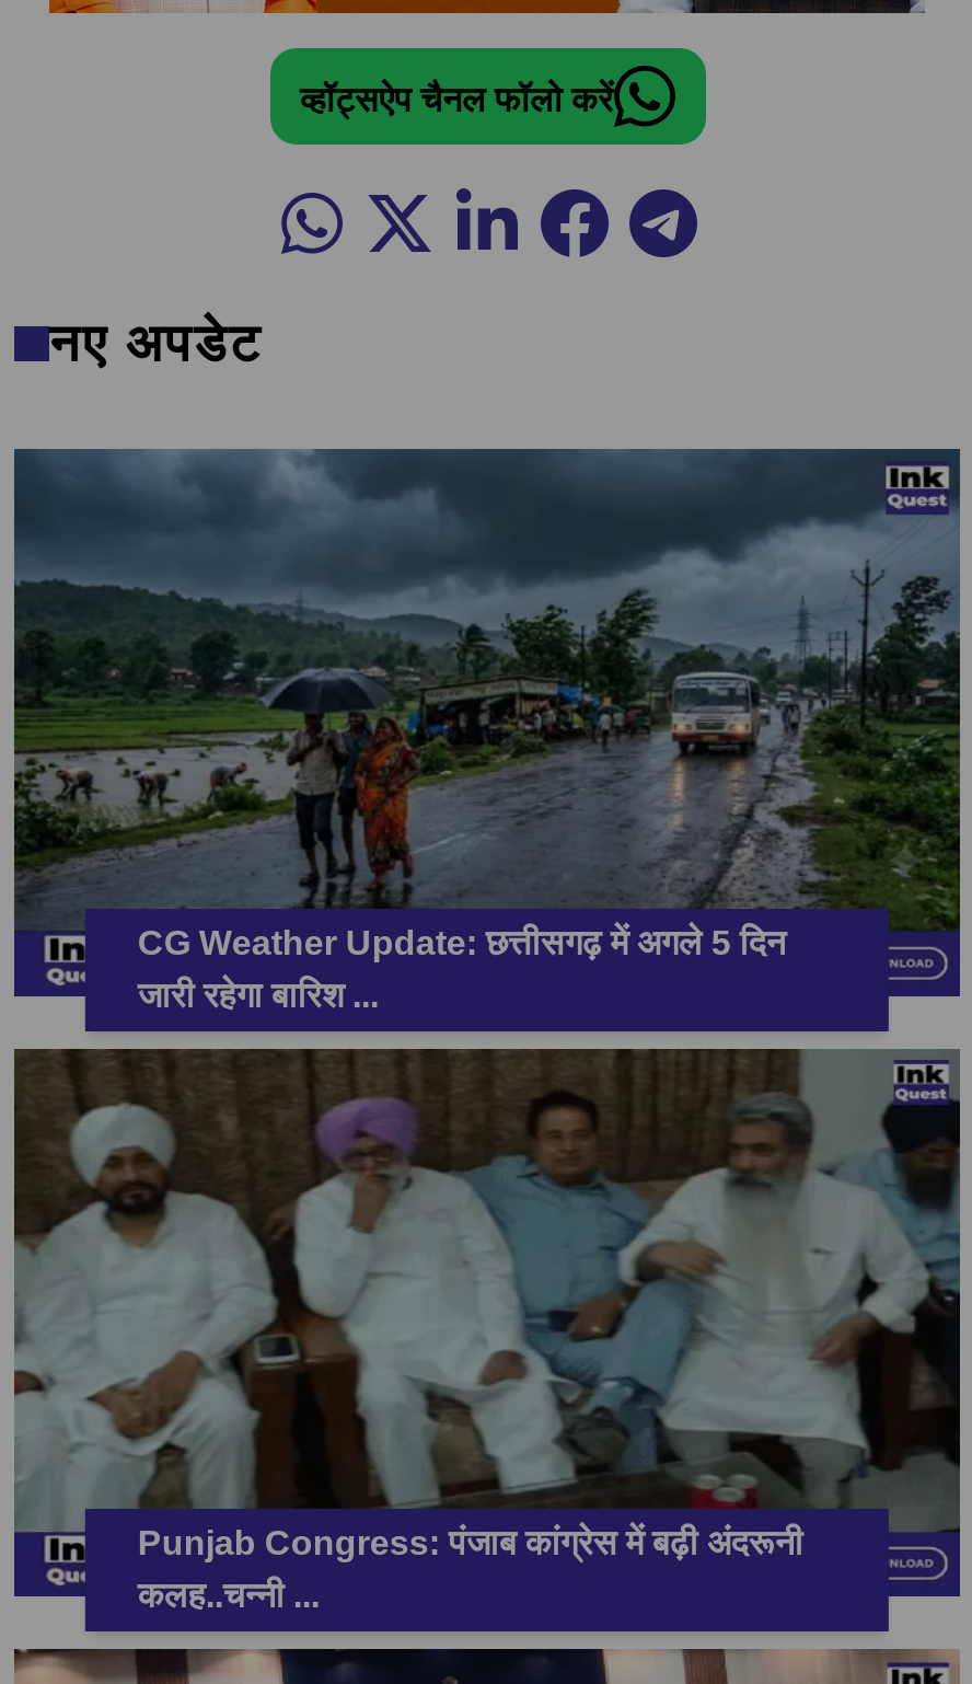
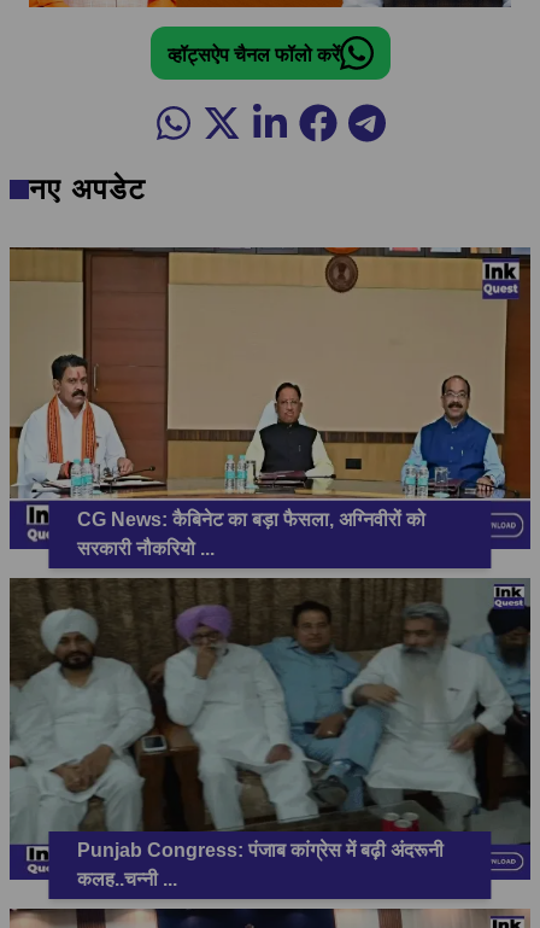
- [image]
- CG Weather Update: छत्तीसगढ़ में अगले 5 दिन
- जारी रहेगा बारिश...
+ [image]
+ CG News: कैबिनेट का बड़ा फैसला, अग्निवीरों को
+ सरकारी नौकरियो...
